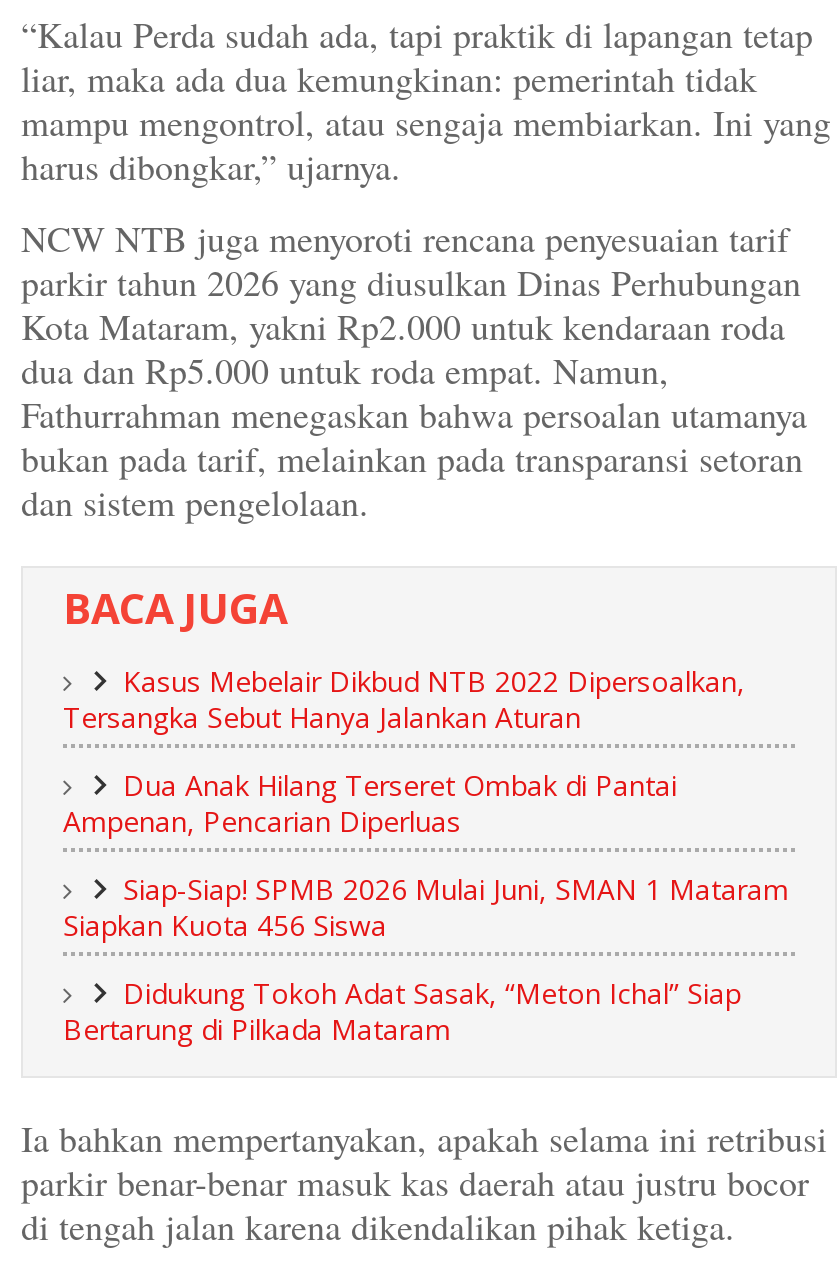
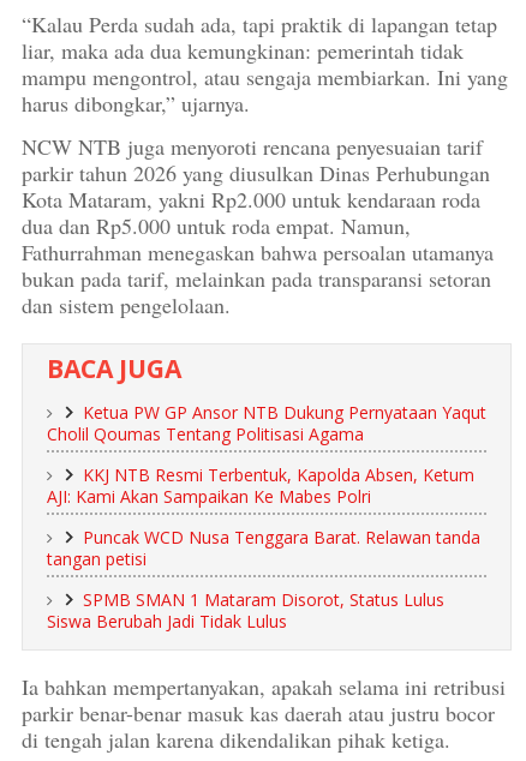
- Kasus Mebelair Dikbud NTB 2022 Dipersoalkan,
- Tersangka Sebut Hanya Jalankan Aturan
+ Ketua PW GP Ansor NTB Dukung Pernyataan Yaqut
+ Cholil Qoumas Tentang Politisasi Agama

- Dua Anak Hilang Terseret Ombak di Pantai
- Ampenan, Pencarian Diperluas
+ KKJ NTB Resmi Terbentuk, Kapolda Absen, Ketum
+ AJI: Kami Akan Sampaikan Ke Mabes Polri

- Siap-Siap! SPMB 2026 Mulai Juni, SMAN 1 Mataram
- Siapkan Kuota 456 Siswa
+ Puncak WCD Nusa Tenggara Barat. Relawan tanda
+ tangan petisi

- Didukung Tokoh Adat Sasak, “Meton Ichal” Siap
- Bertarung di Pilkada Mataram
+ SPMB SMAN 1 Mataram Disorot, Status Lulus
+ Siswa Berubah Jadi Tidak Lulus
